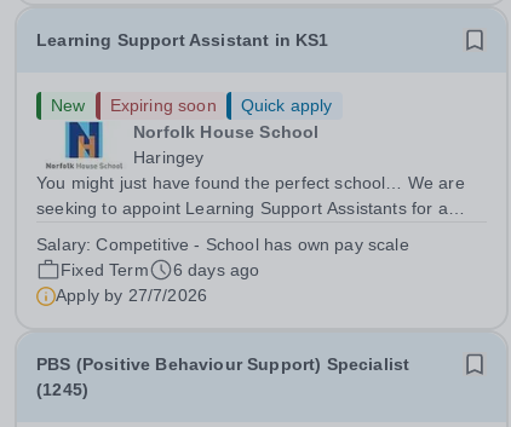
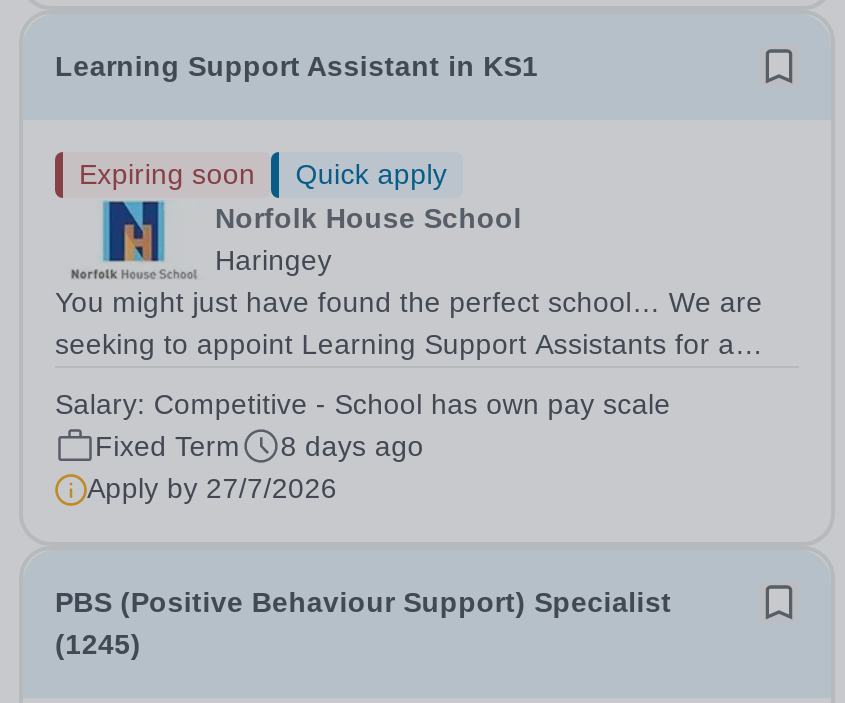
- New

- Fixed Term 6 days ago
+ Fixed Term 8 days ago
